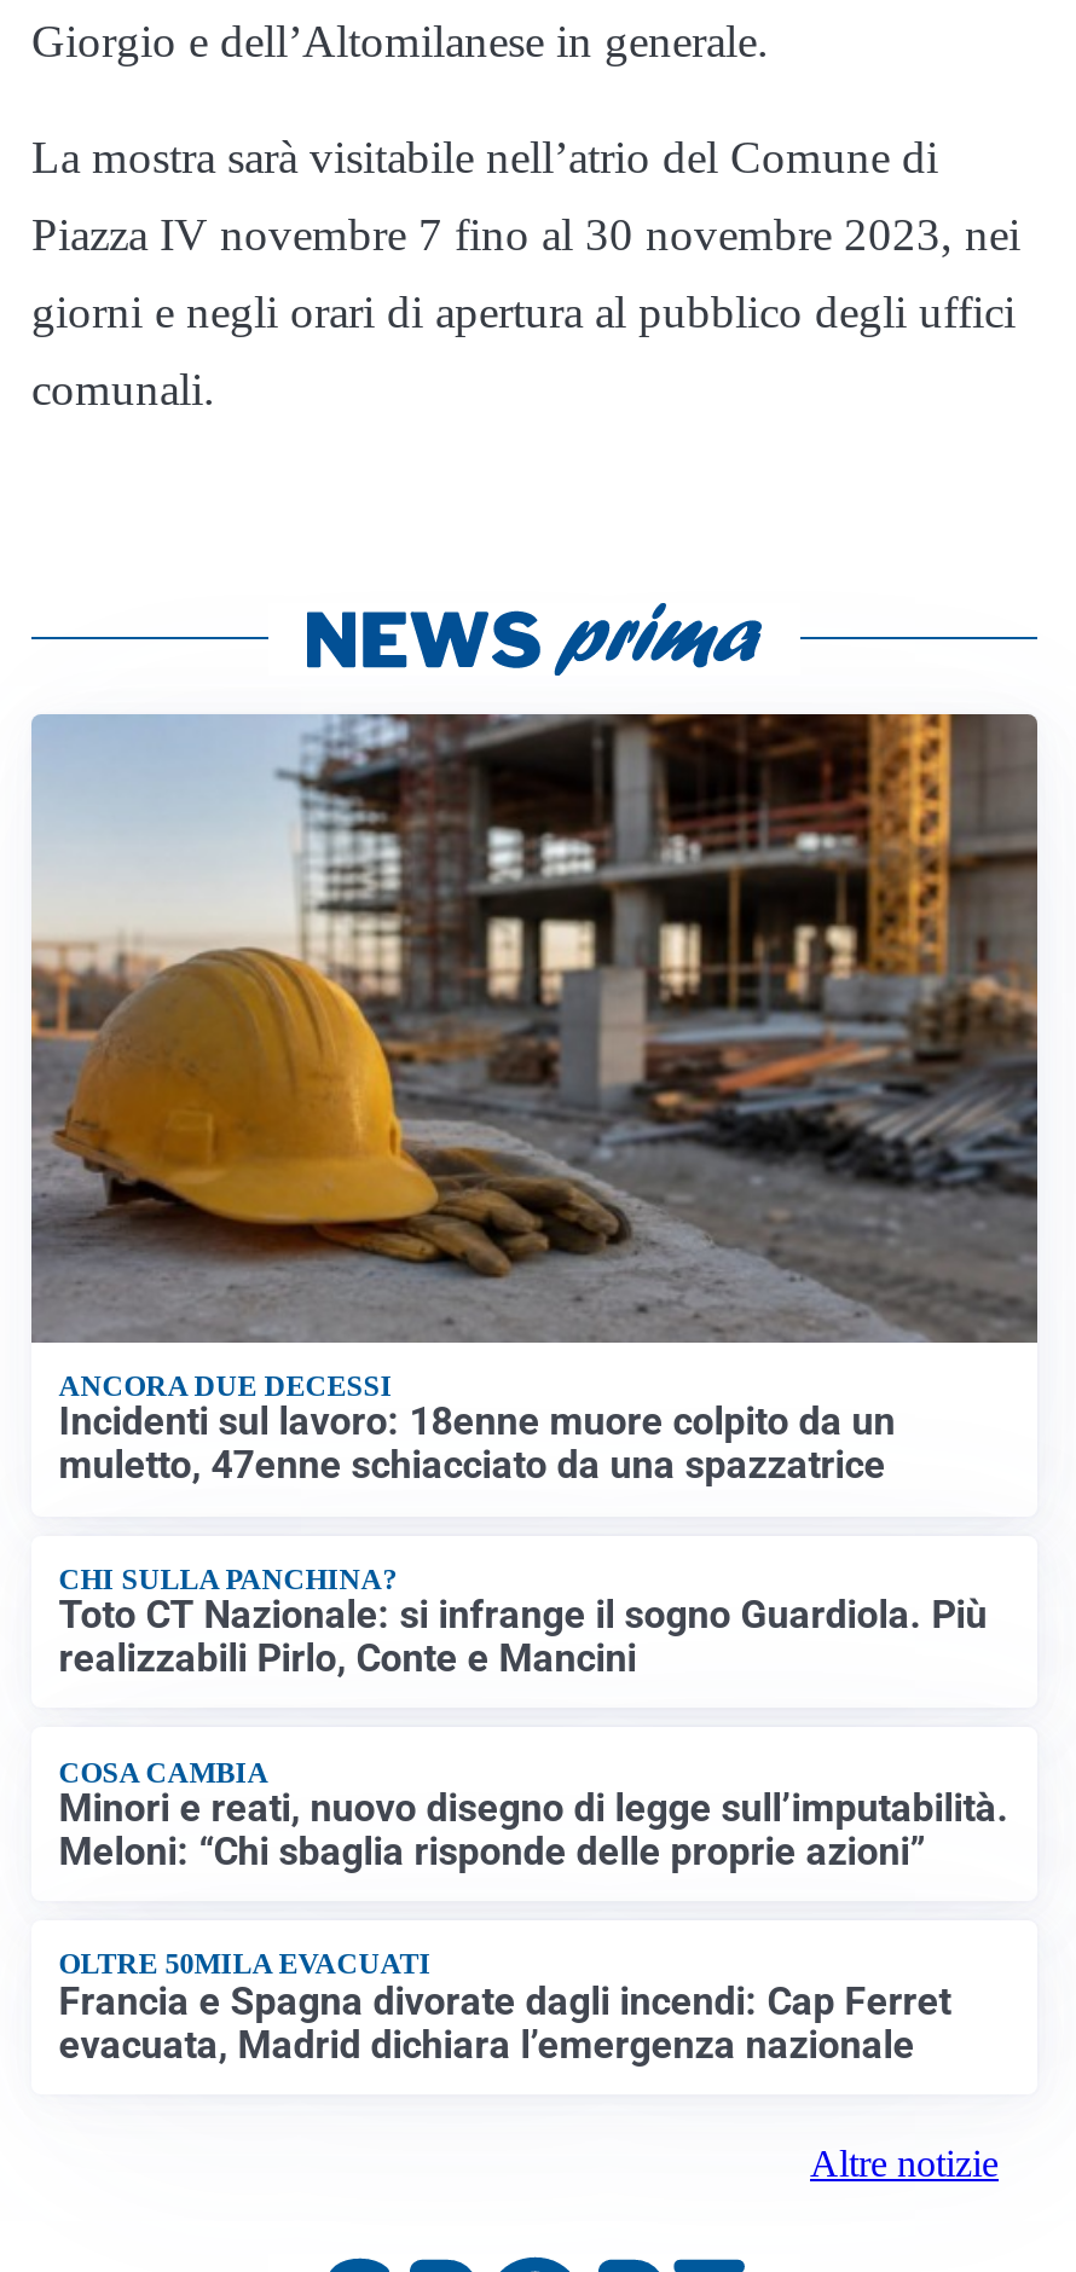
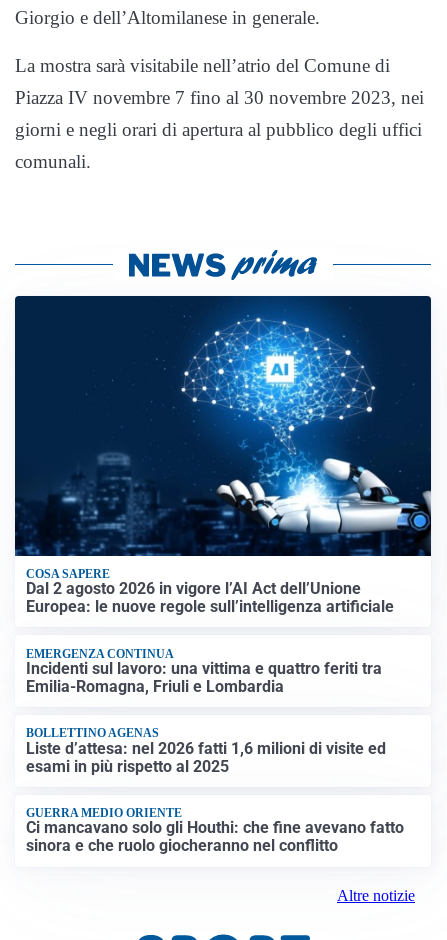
- [image]
- ANCORA DUE DECESSI
- Incidenti sul lavoro: 18enne muore colpito da un
- muletto, 47enne schiacciato da una spazzatrice
+ [image]
+ COSA SAPERE
+ Dal 2 agosto 2026 in vigore l’AI Act dell’Unione
+ Europea: le nuove regole sull’intelligenza artificiale

- CHI SULLA PANCHINA?
- Toto CT Nazionale: si infrange il sogno Guardiola. Più
- realizzabili Pirlo, Conte e Mancini
+ EMERGENZA CONTINUA
+ Incidenti sul lavoro: una vittima e quattro feriti tra
+ Emilia-Romagna, Friuli e Lombardia

- COSA CAMBIA
- Minori e reati, nuovo disegno di legge sull’imputabilità.
- Meloni: “Chi sbaglia risponde delle proprie azioni”
+ BOLLETTINO AGENAS
+ Liste d’attesa: nel 2026 fatti 1,6 milioni di visite ed
+ esami in più rispetto al 2025

- OLTRE 50MILA EVACUATI
- Francia e Spagna divorate dagli incendi: Cap Ferret
- evacuata, Madrid dichiara l’emergenza nazionale
+ GUERRA MEDIO ORIENTE
+ Ci mancavano solo gli Houthi: che fine avevano fatto
+ sinora e che ruolo giocheranno nel conflitto
